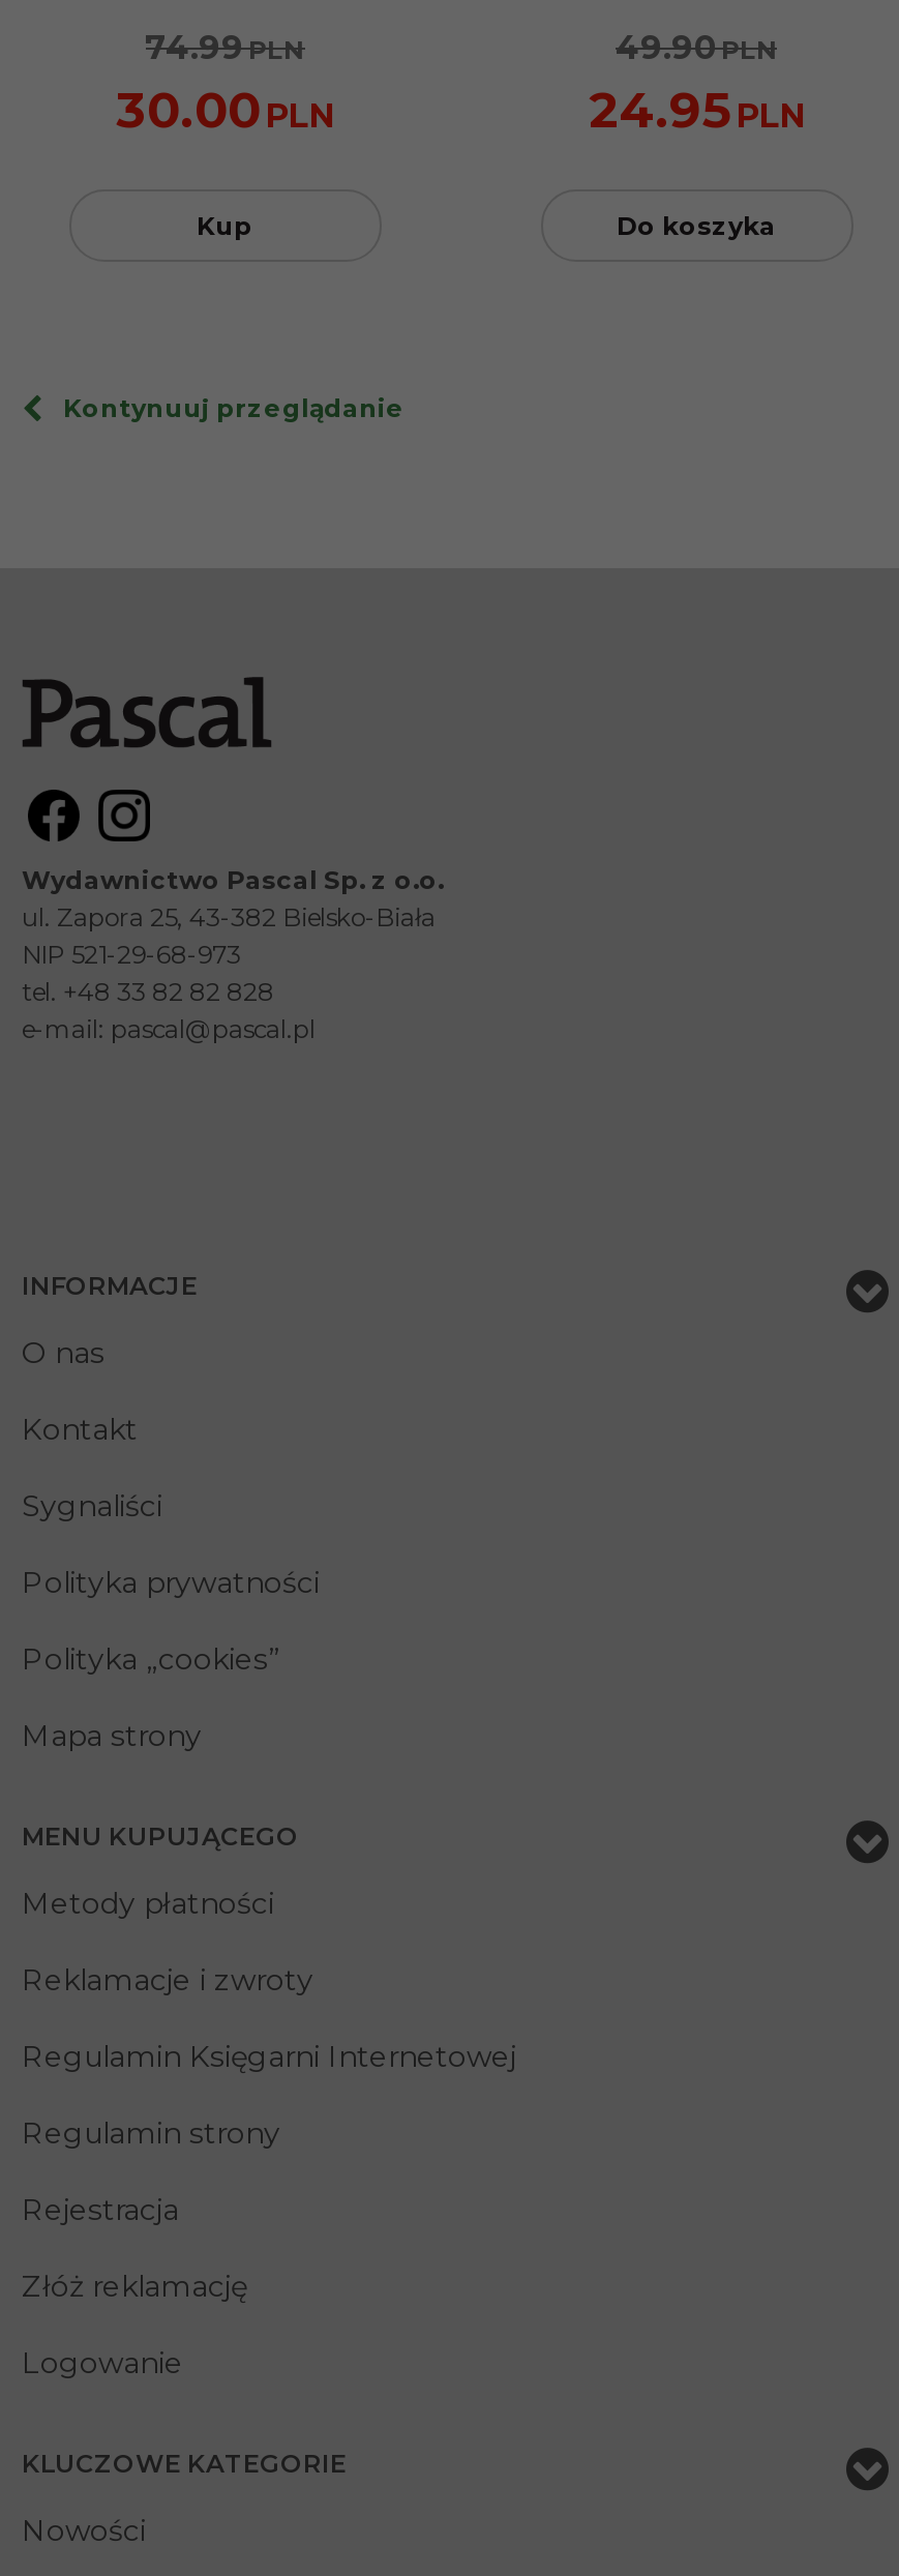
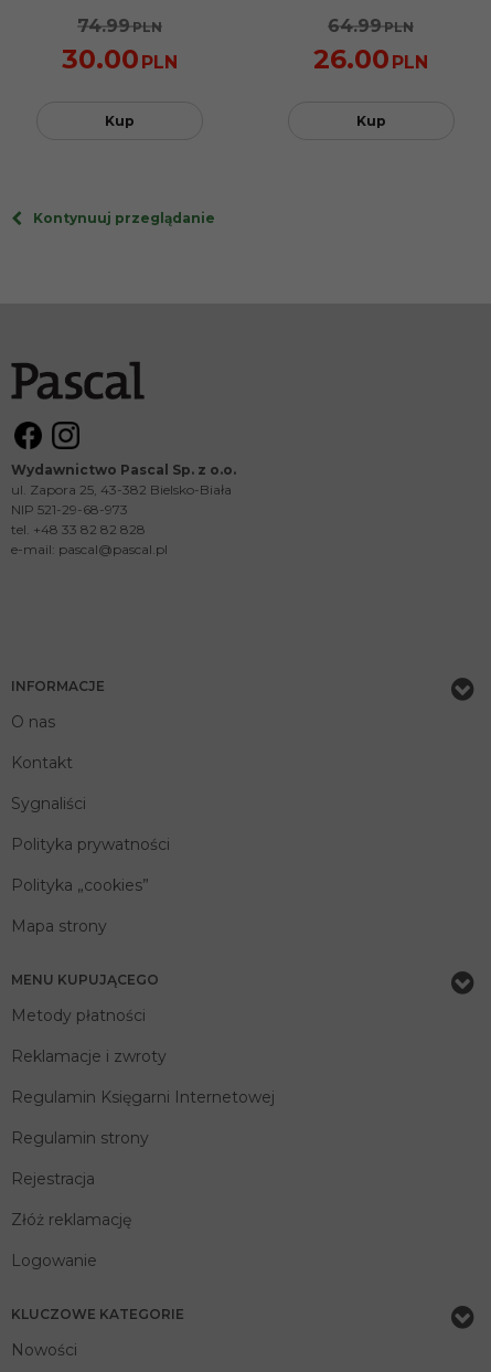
- 49.90 PLN
- 24.95 PLN
+ 64.99 PLN
+ 26.00 PLN

- Do koszyka
+ Kup
